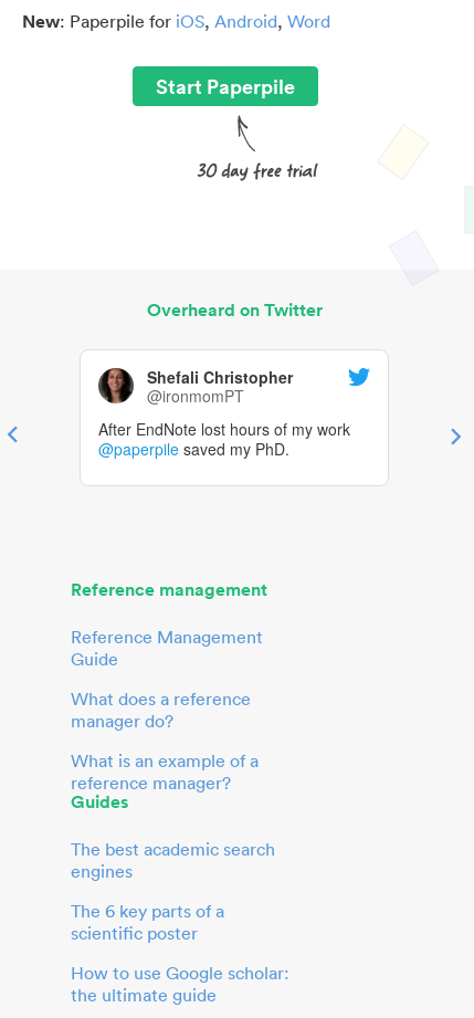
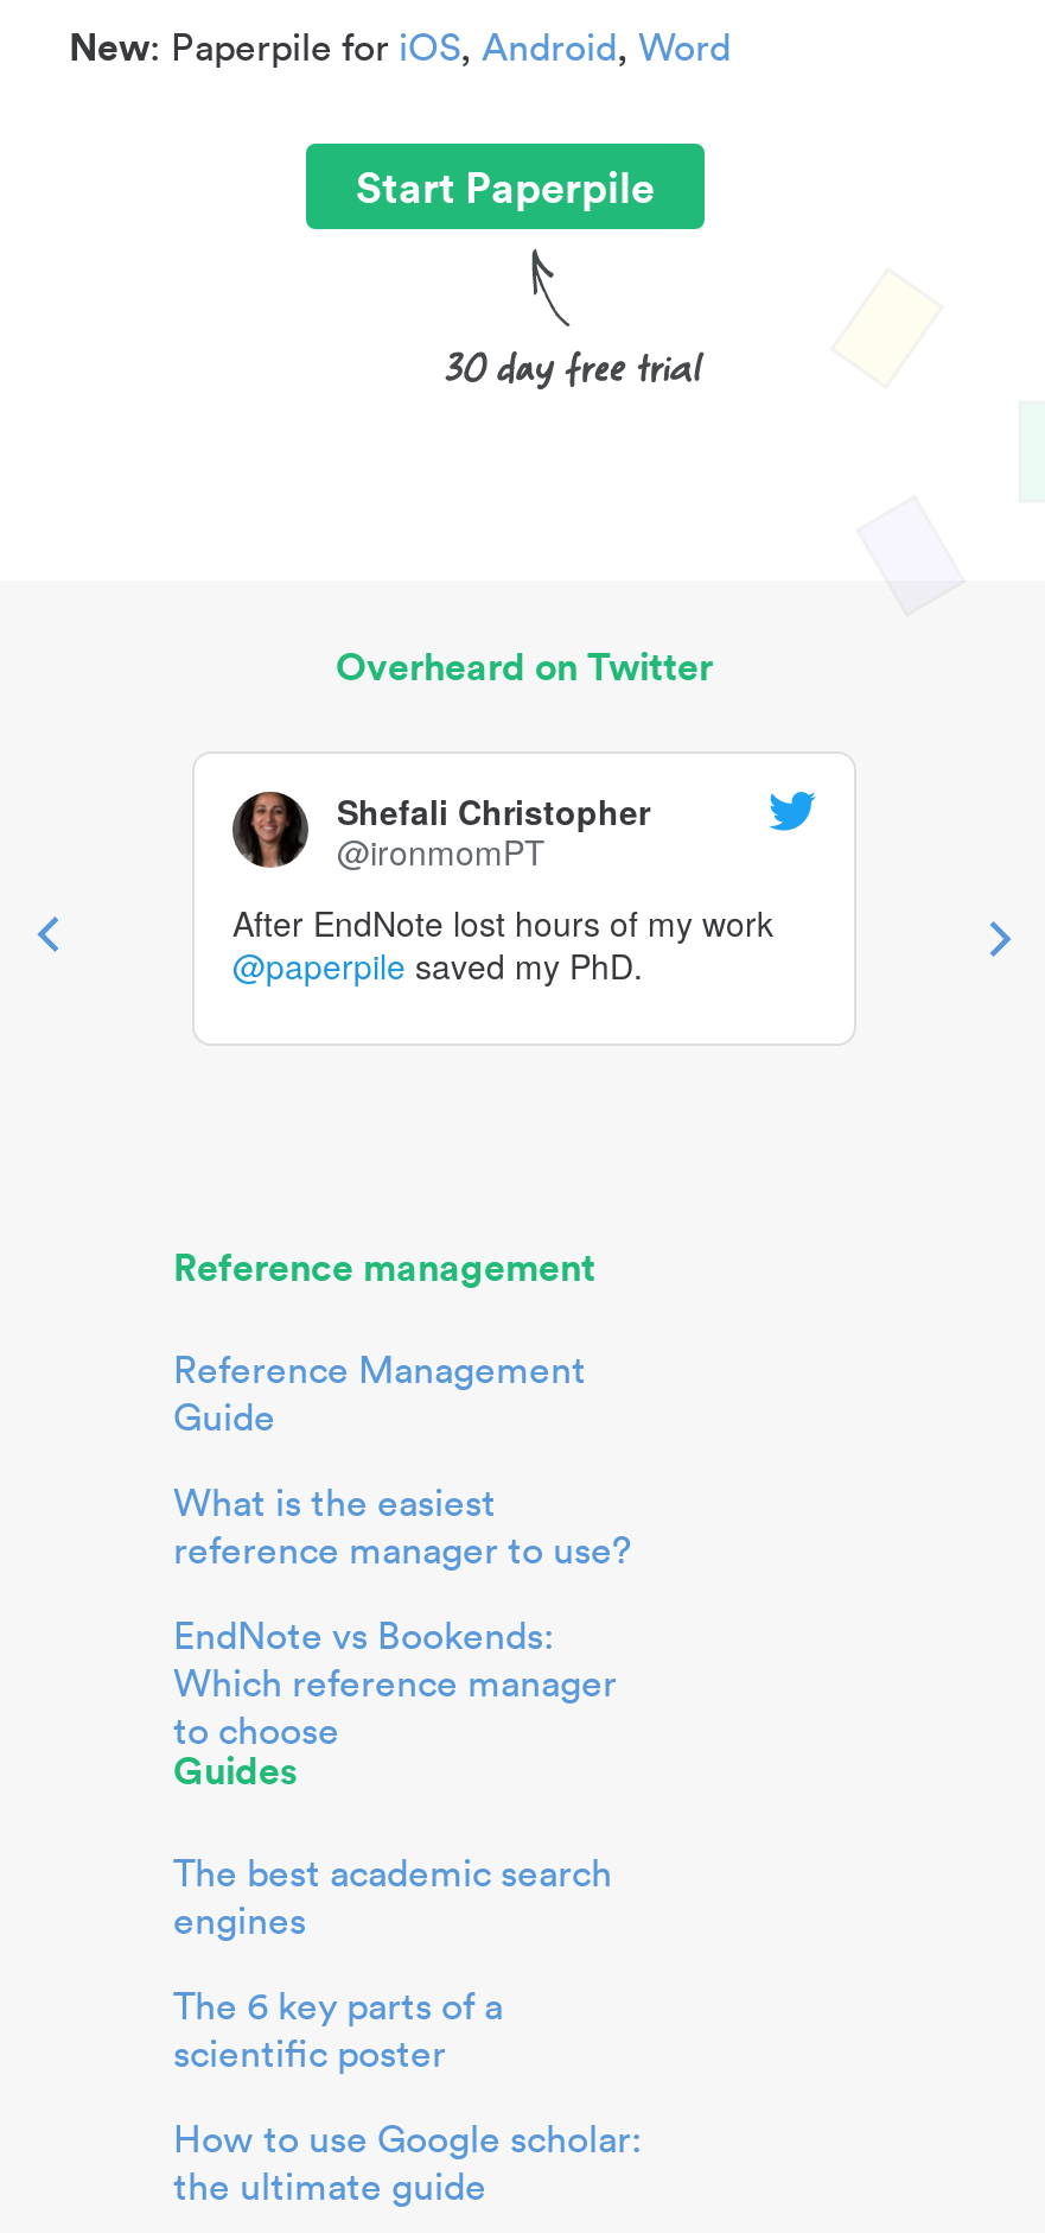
- What does a reference
- manager do?
+ What is the easiest
+ reference manager to use?

- What is an example of a
- reference manager?
+ EndNote vs Bookends:
+ Which reference manager
+ to choose
